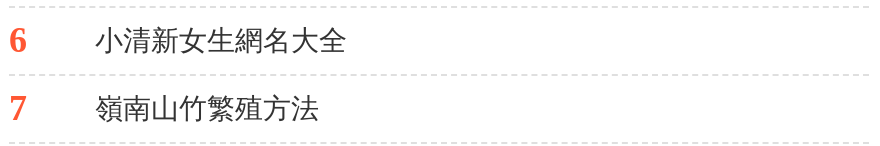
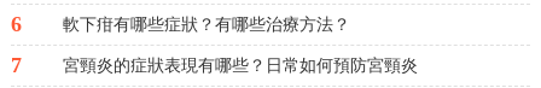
- 小清新女生網名大全
+ 軟下疳有哪些症狀？有哪些治療方法？

- 嶺南山竹繁殖方法
+ 宮頸炎的症狀表現有哪些？日常如何預防宮頸炎
